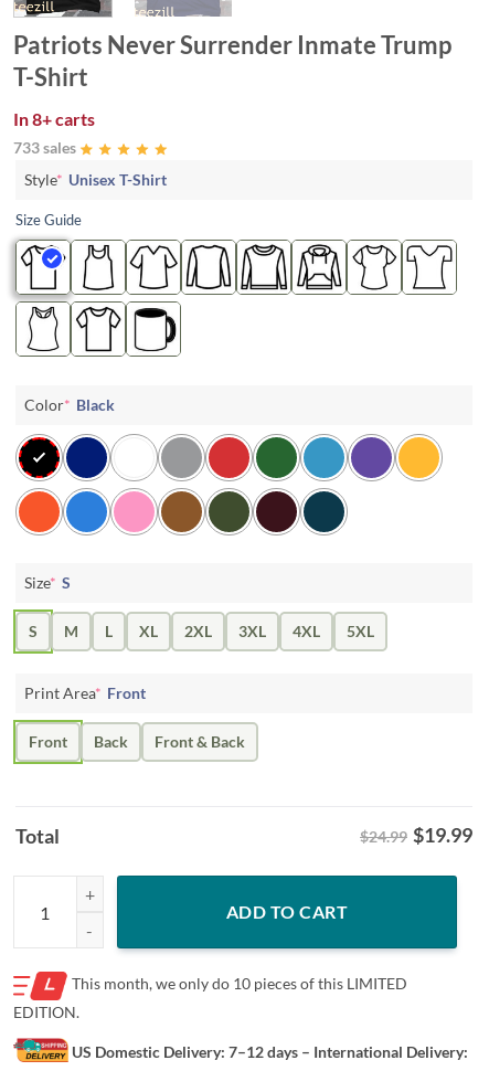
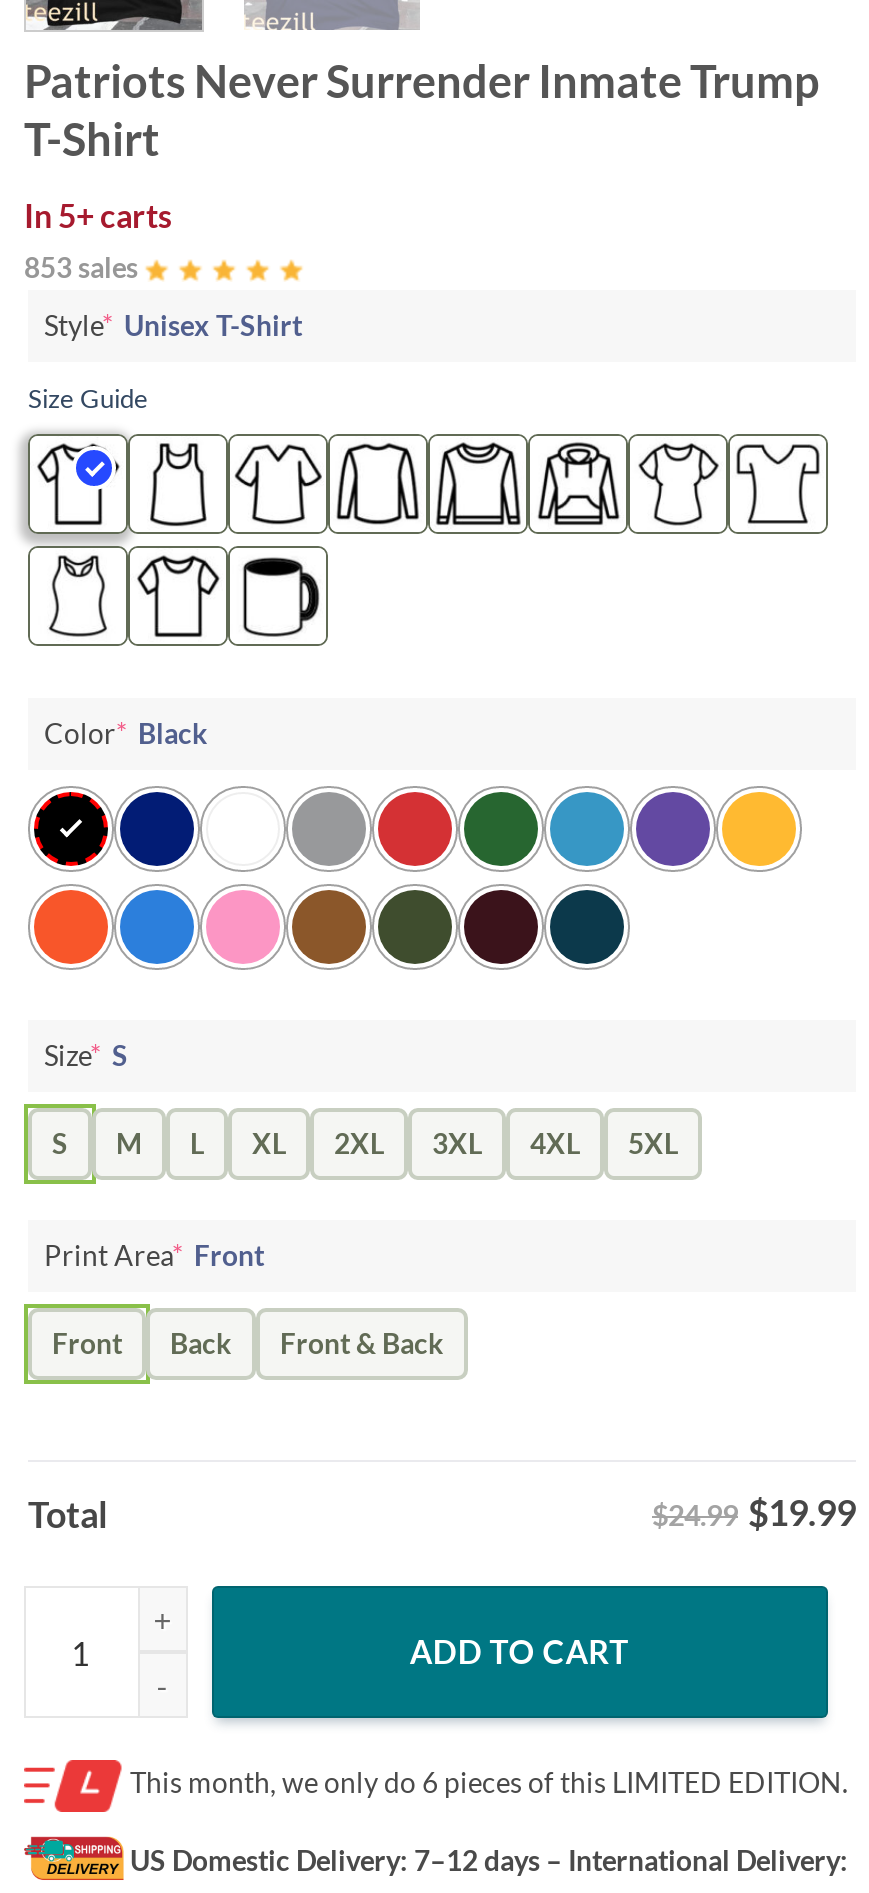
- In 8+ carts
+ In 5+ carts

- 733 sales
+ 853 sales

- This month, we only do 10 pieces of this LIMITED
- EDITION.
+ This month, we only do 6 pieces of this LIMITED EDITION.
